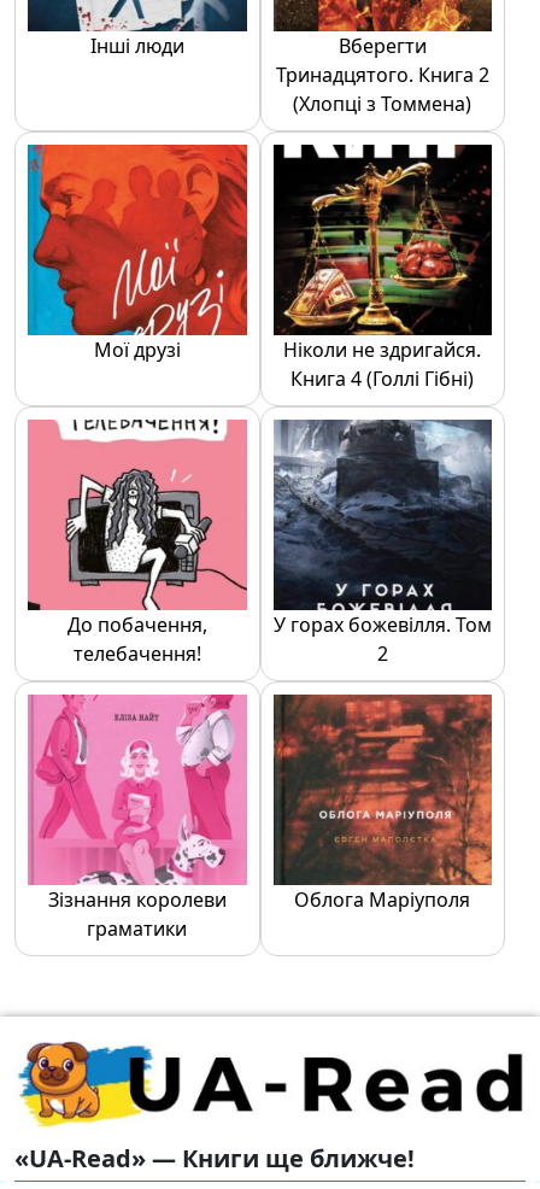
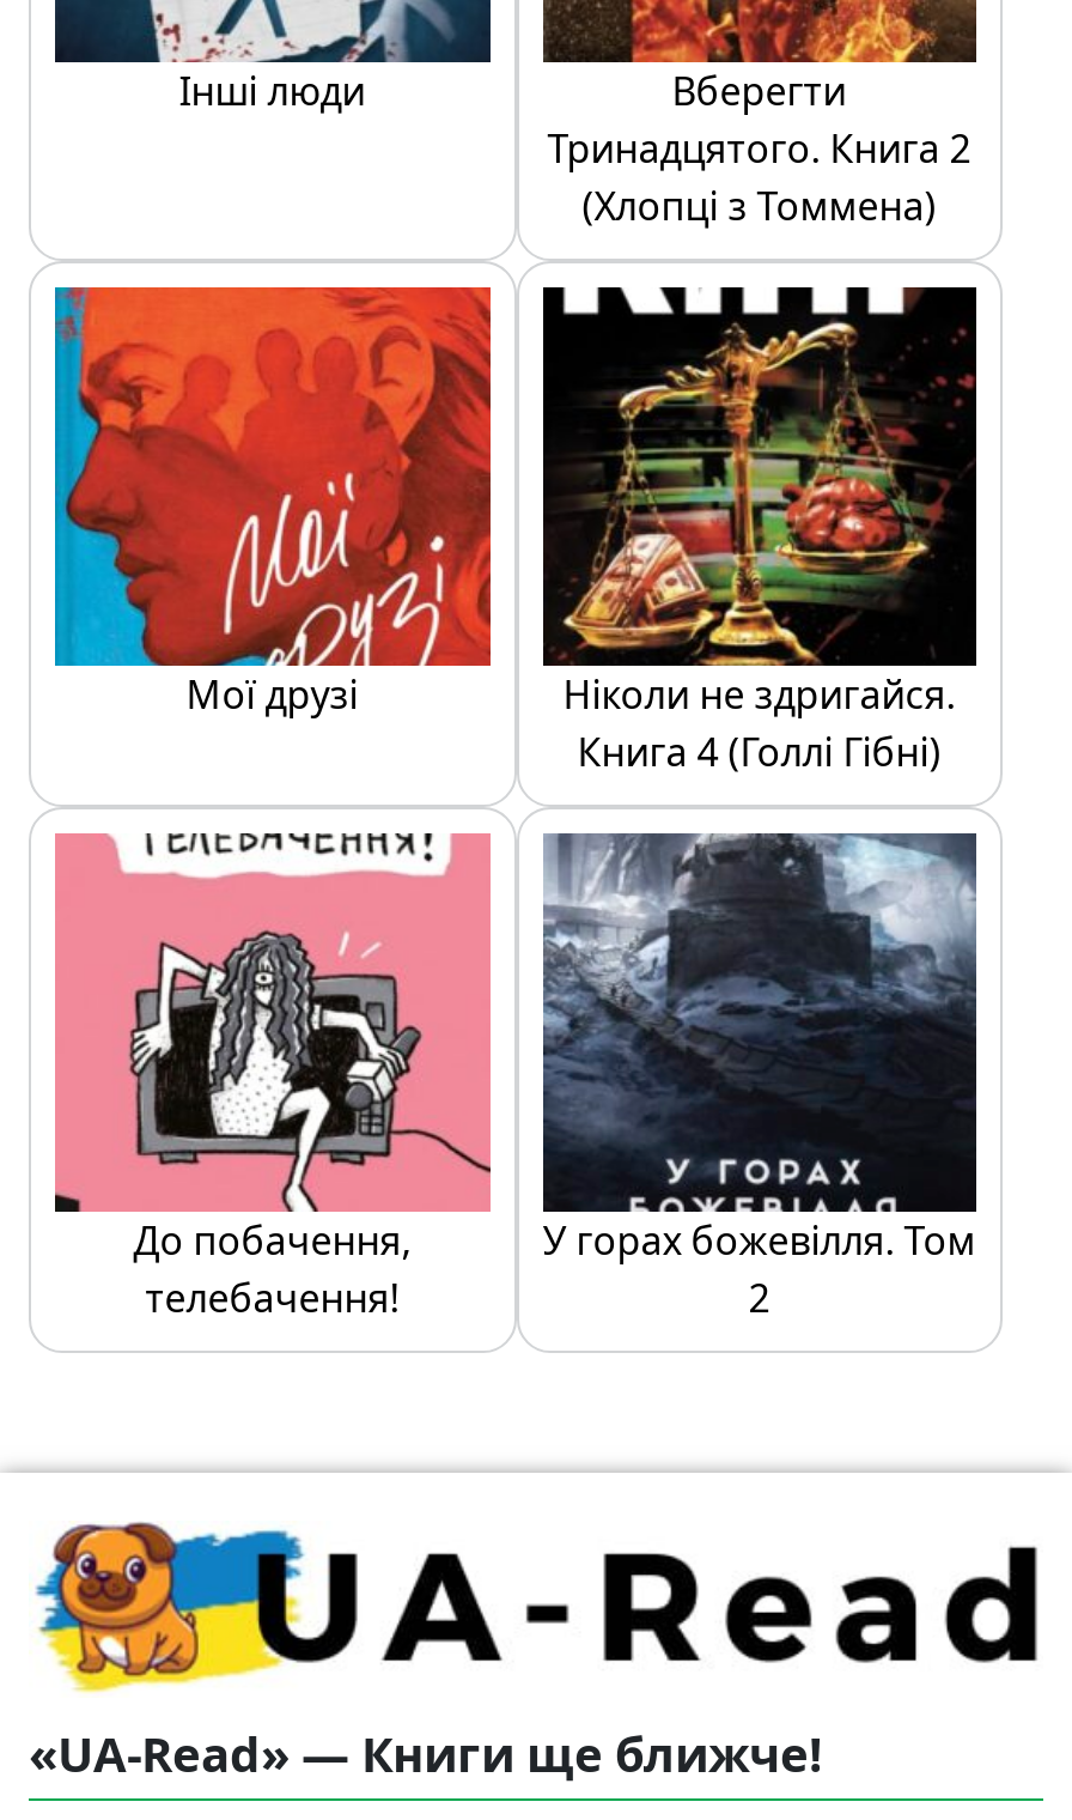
- [image]
- Зізнання королеви
- граматики

- [image]
- Облога Маріуполя
